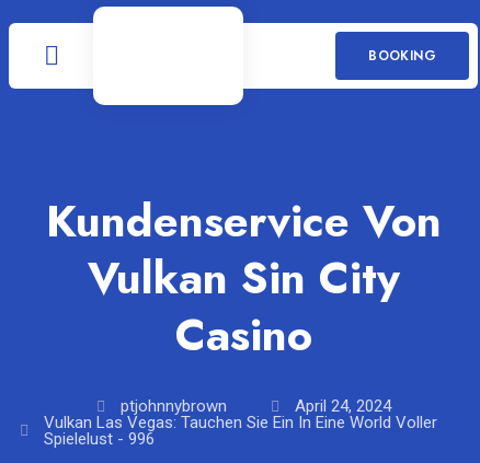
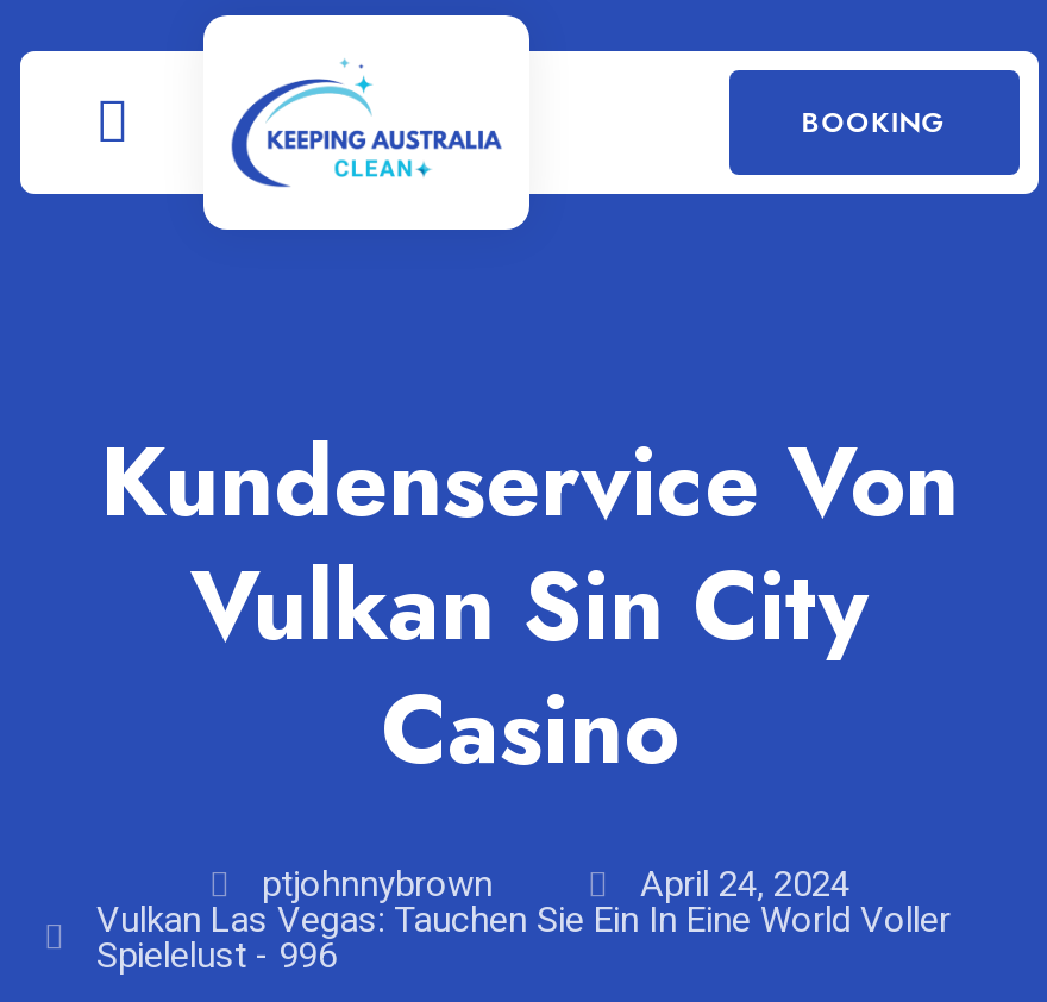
+ [image]
